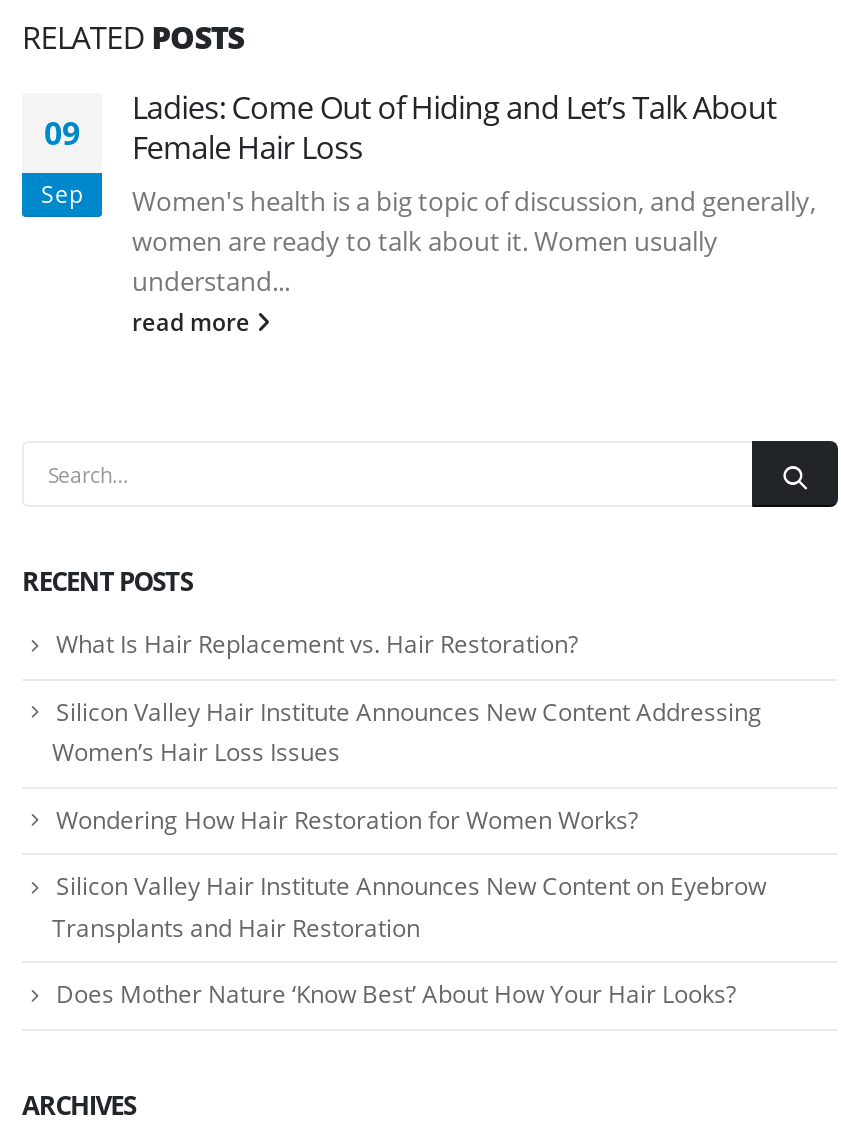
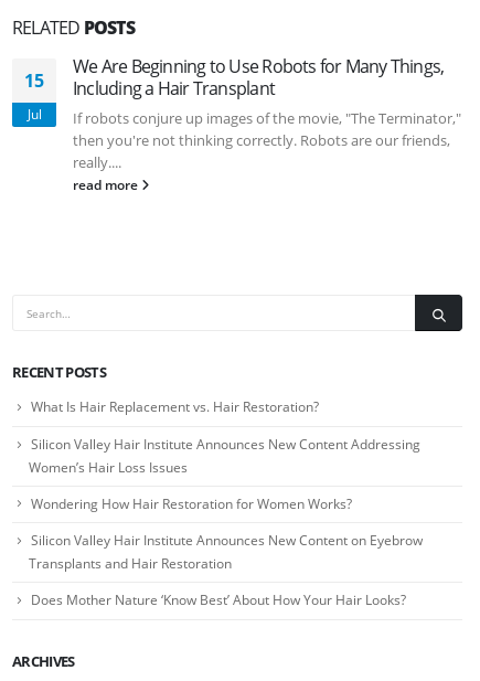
- Ladies: Come Out of Hiding and Let’s Talk About
- Female Hair Loss
- Women's health is a big topic of discussion, and generally,
- women are ready to talk about it. Women usually
- understand...
+ We Are Beginning to Use Robots for Many Things,
+ Including a Hair Transplant
+ If robots conjure up images of the movie, "The Terminator,"
+ then you're not thinking correctly. Robots are our friends,
+ really....

- 09
+ 15

- Sep
+ Jul
